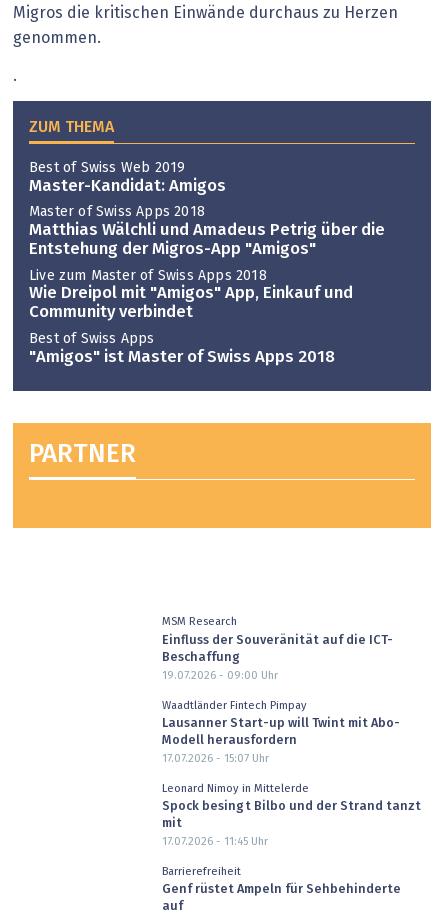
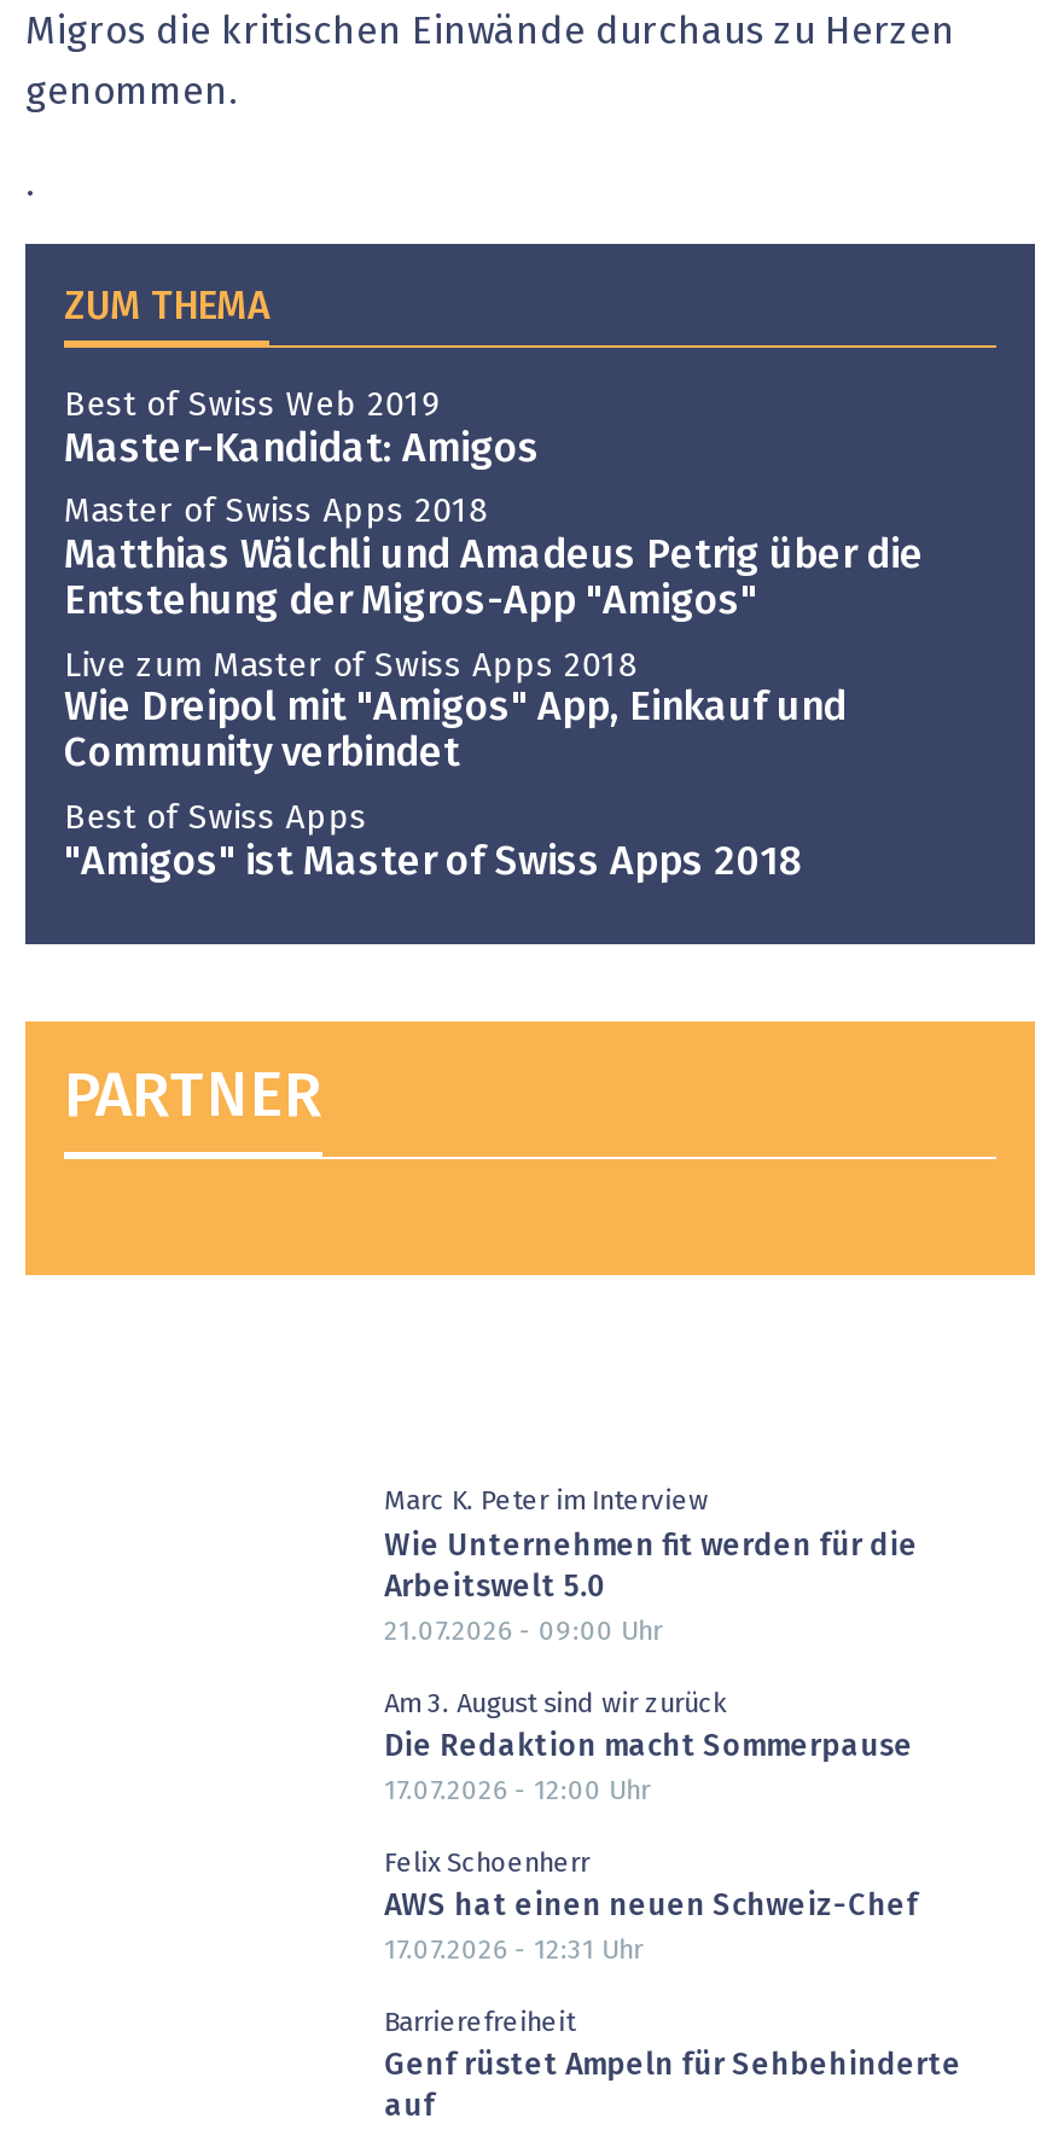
- MSM Research
+ Marc K. Peter im Interview

- Einfluss der Souveränität auf die ICT-
- Beschaffung
- 19.07.2026 - 09:00 Uhr
+ Wie Unternehmen fit werden für die
+ Arbeitswelt 5.0
+ 21.07.2026 - 09:00 Uhr

- Waadtländer Fintech Pimpay
+ Am 3. August sind wir zurück

- Lausanner Start-up will Twint mit Abo-
- Modell herausfordern
- 17.07.2026 - 15:07 Uhr
+ Die Redaktion macht Sommerpause
+ 17.07.2026 - 12:00 Uhr

- Leonard Nimoy in Mittelerde
+ Felix Schoenherr

- Spock besingt Bilbo und der Strand tanzt
- mit
- 17.07.2026 - 11:45 Uhr
+ AWS hat einen neuen Schweiz-Chef
+ 17.07.2026 - 12:31 Uhr
